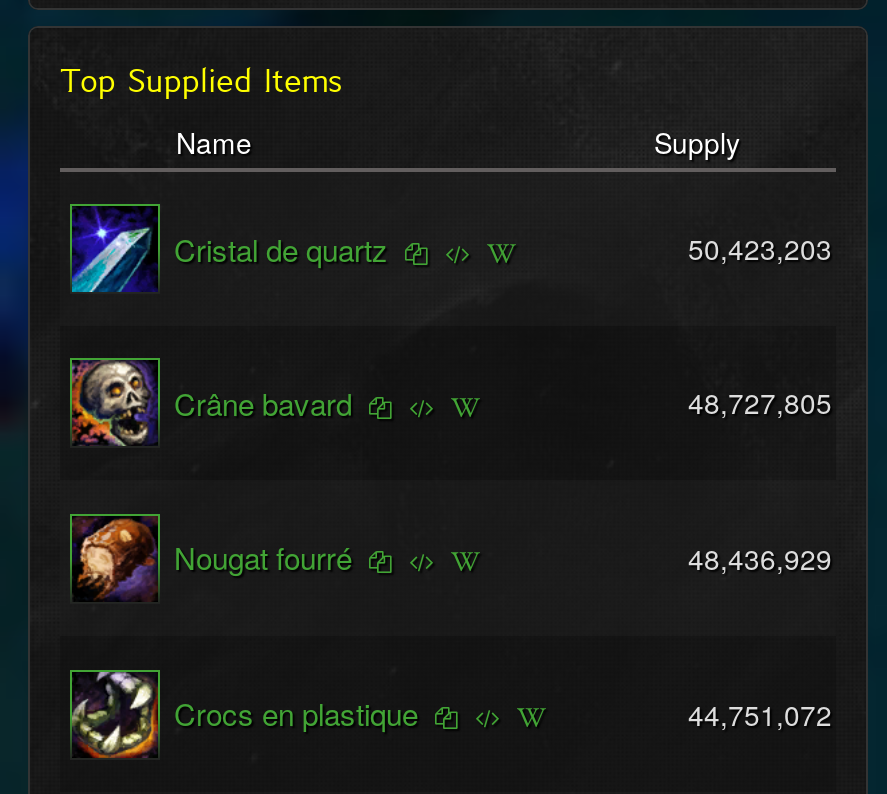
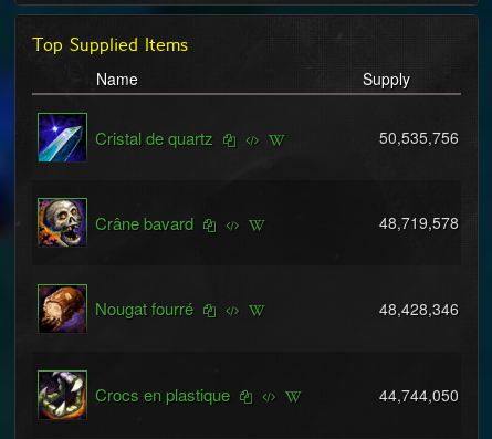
- 50,423,203
+ 50,535,756

- 48,727,805
+ 48,719,578

- 48,436,929
+ 48,428,346

- 44,751,072
+ 44,744,050
